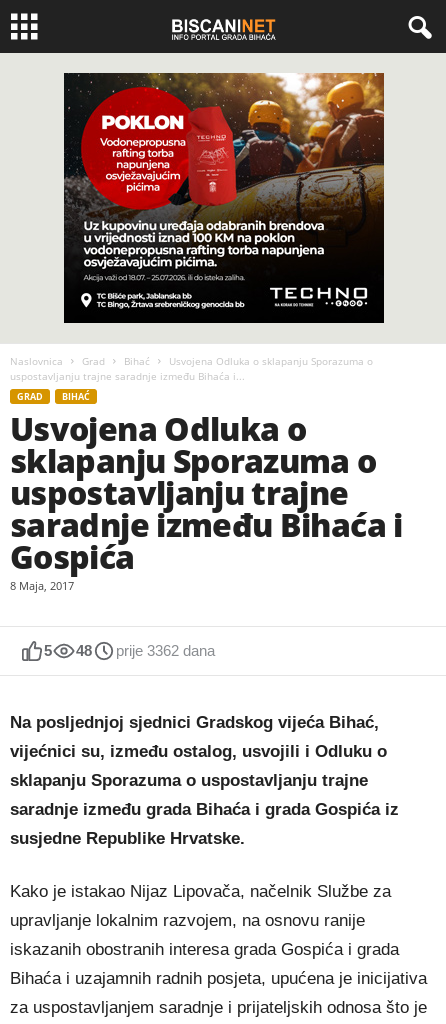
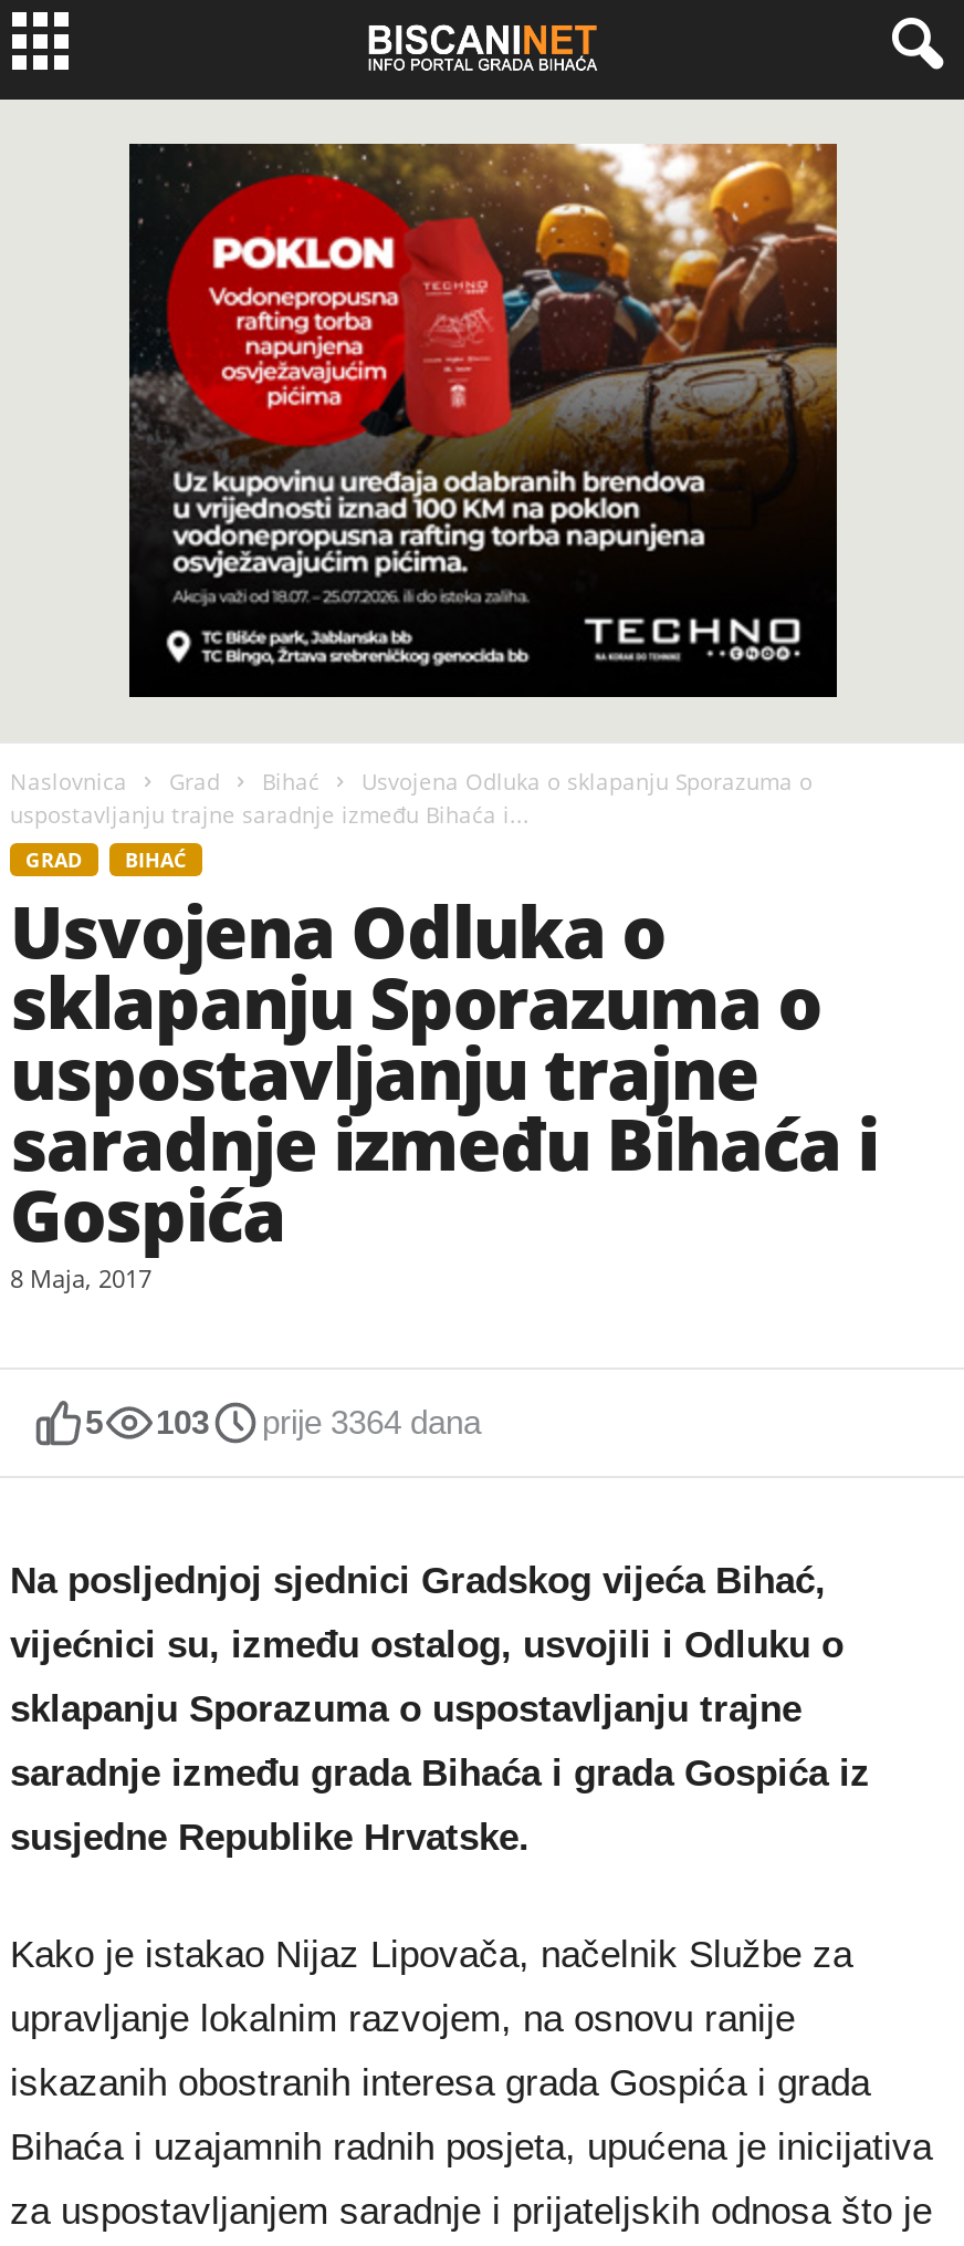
- 48
+ 103

- prije 3362 dana
+ prije 3364 dana
